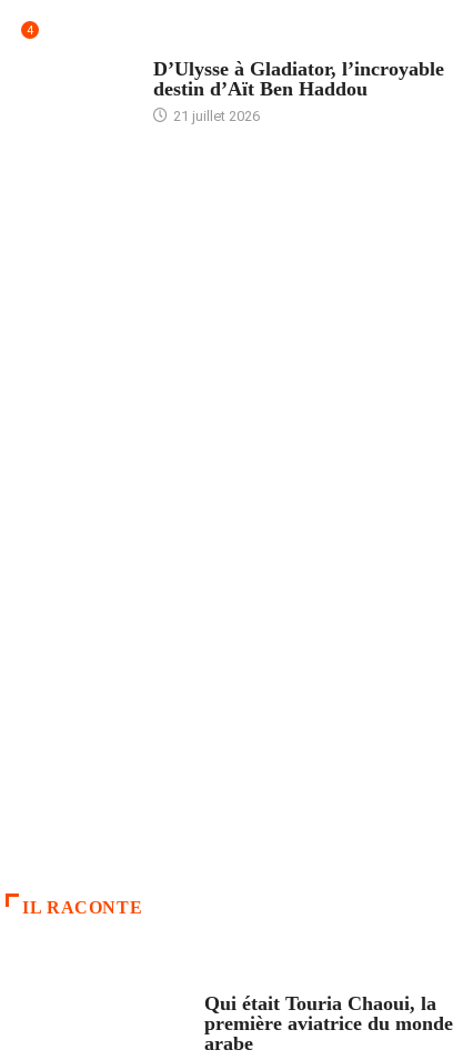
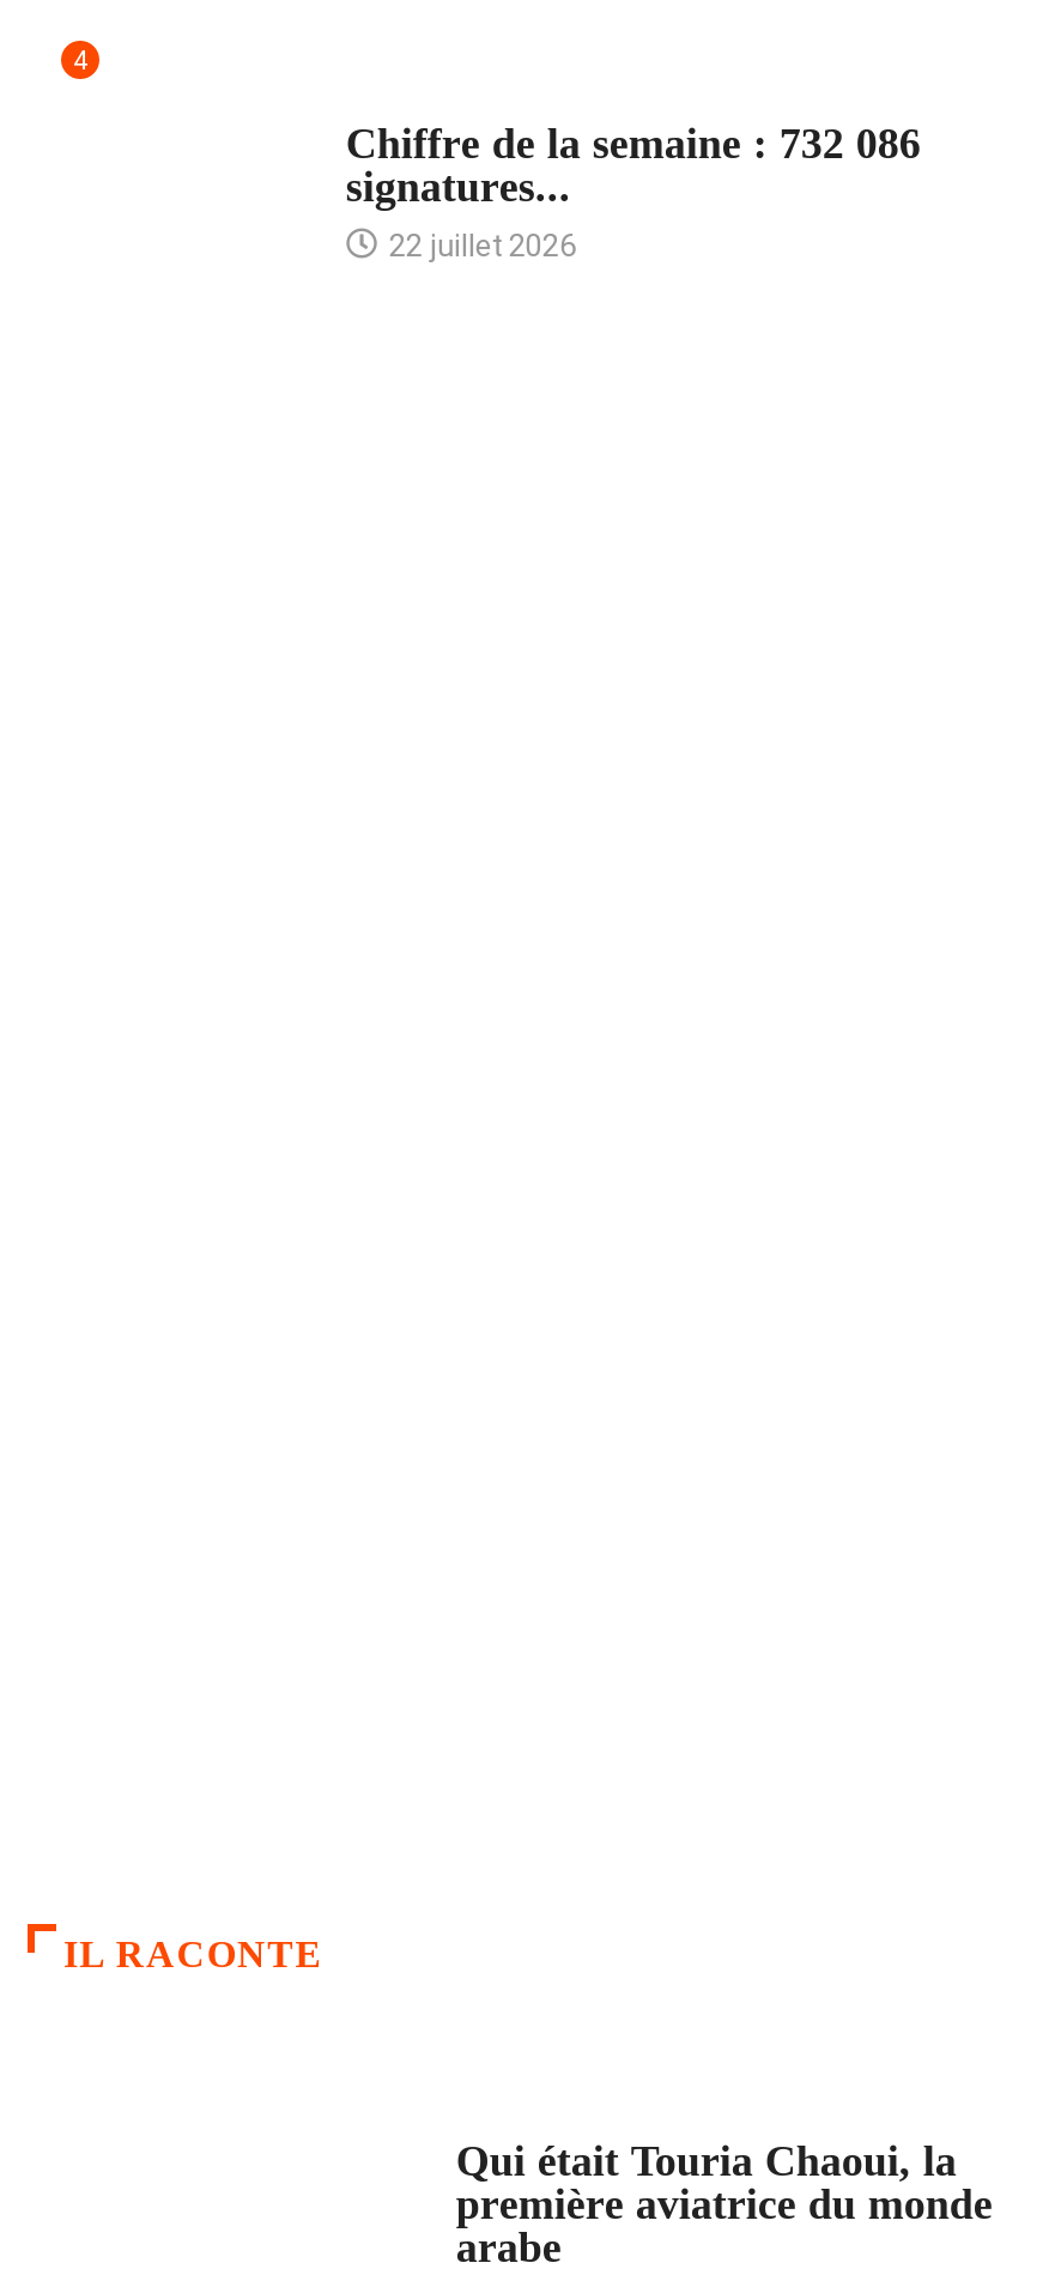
- D’Ulysse à Gladiator, l’incroyable
- destin d’Aït Ben Haddou
- 21 juillet 2026
+ Chiffre de la semaine : 732 086
+ signatures...
+ 22 juillet 2026
